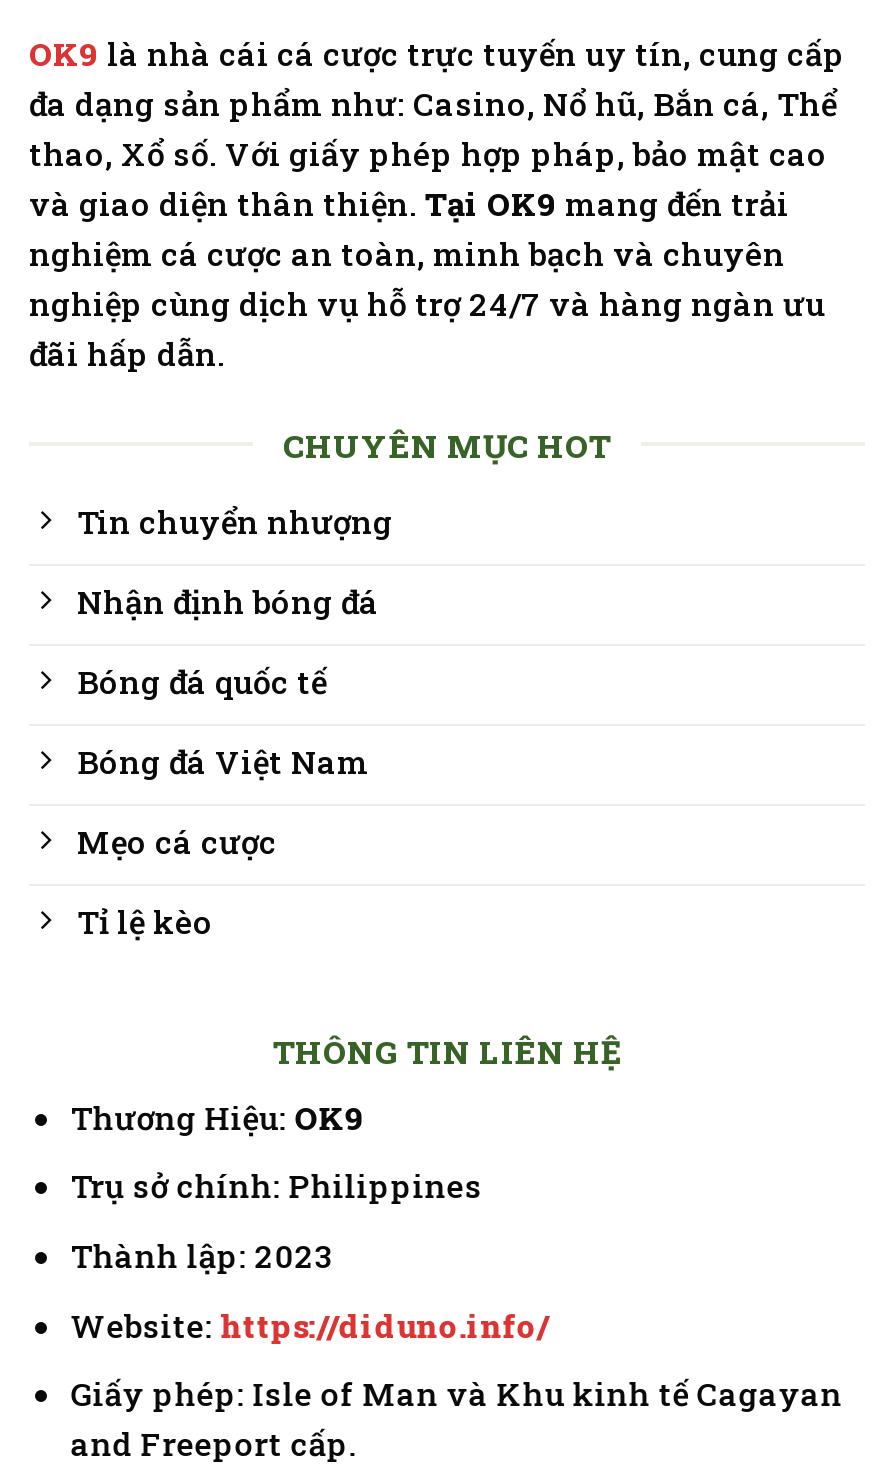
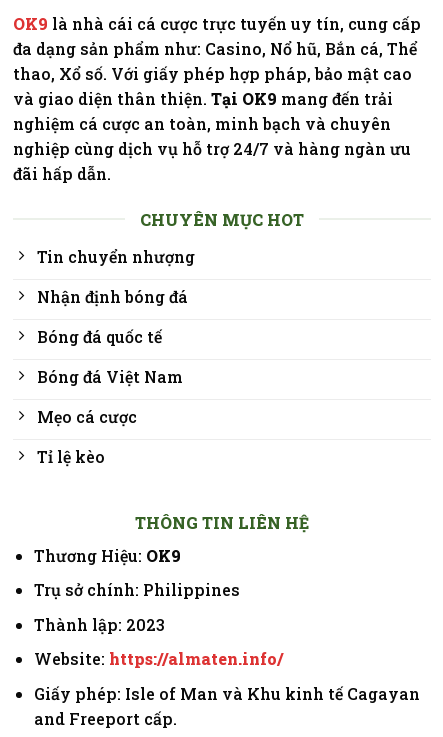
- Website: https://diduno.info/
+ Website: https://almaten.info/
